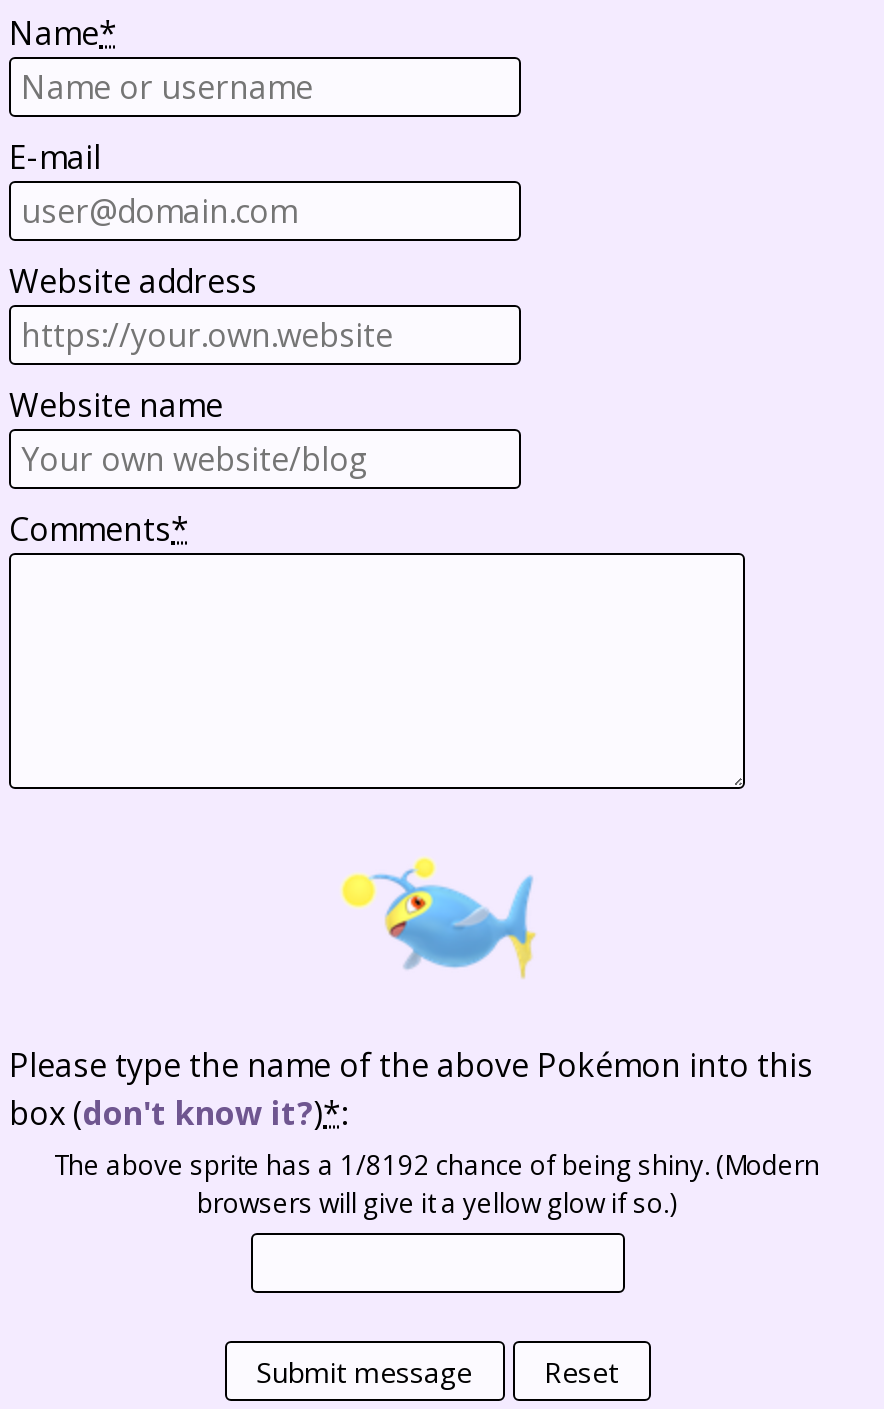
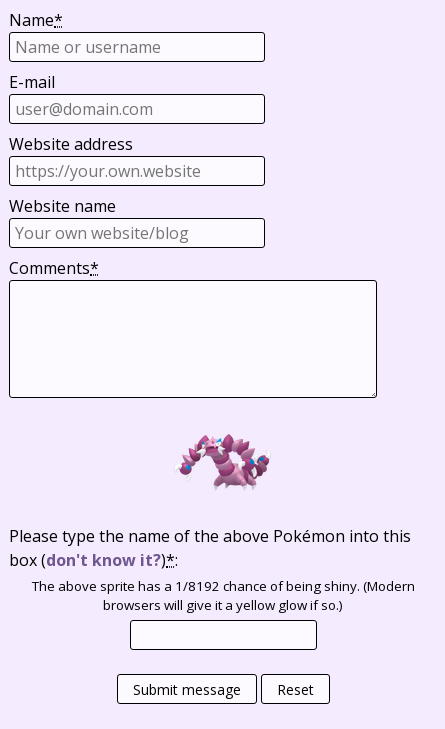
- [image]
+ [image]
